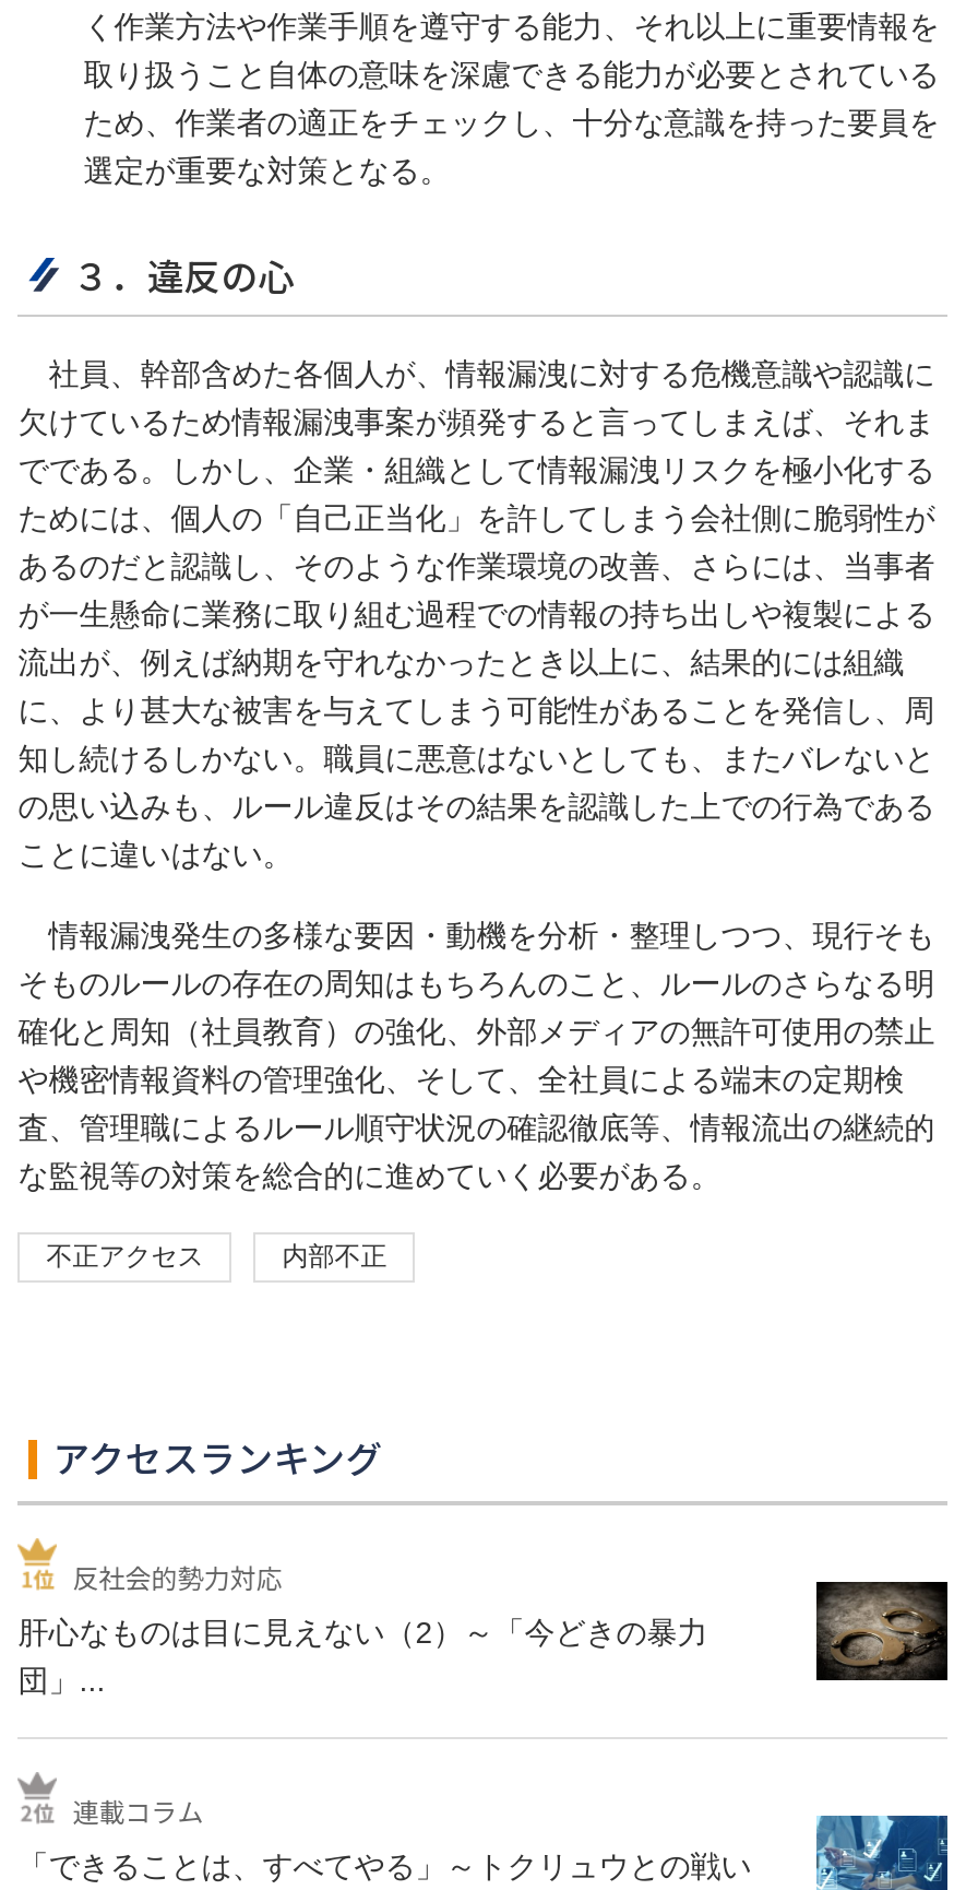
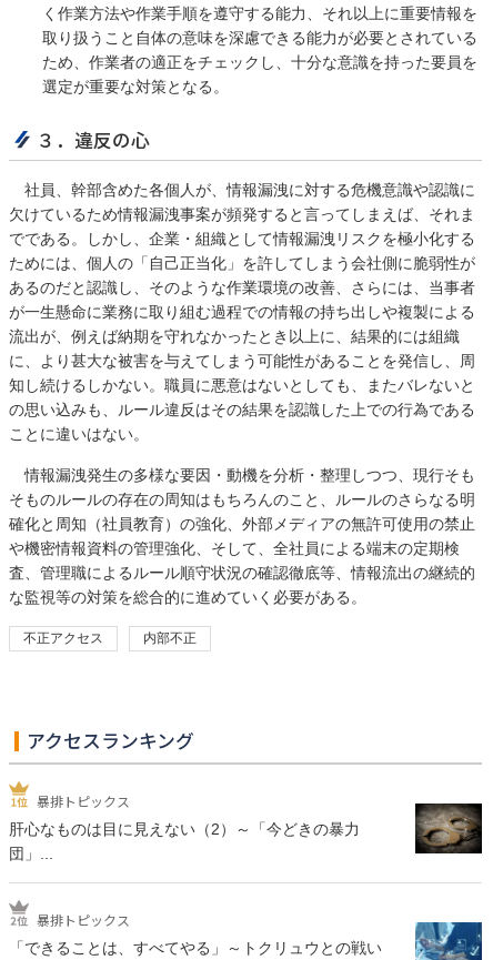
- 反社会的勢力対応
+ 暴排トピックス

- 連載コラム
+ 暴排トピックス
